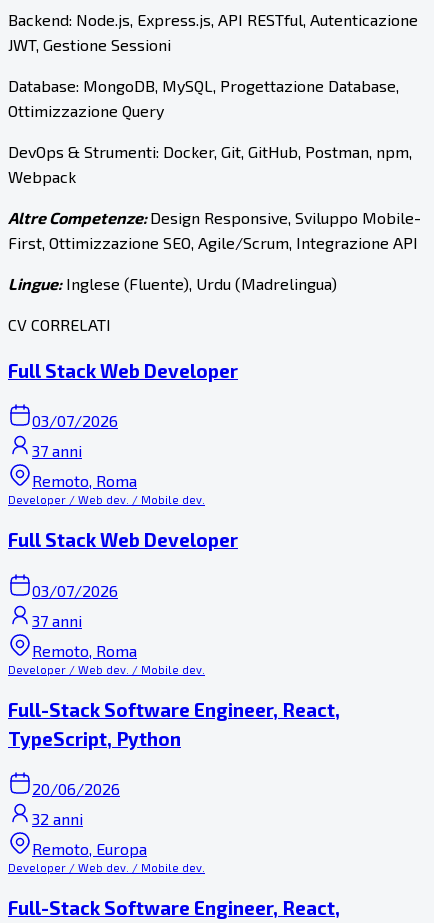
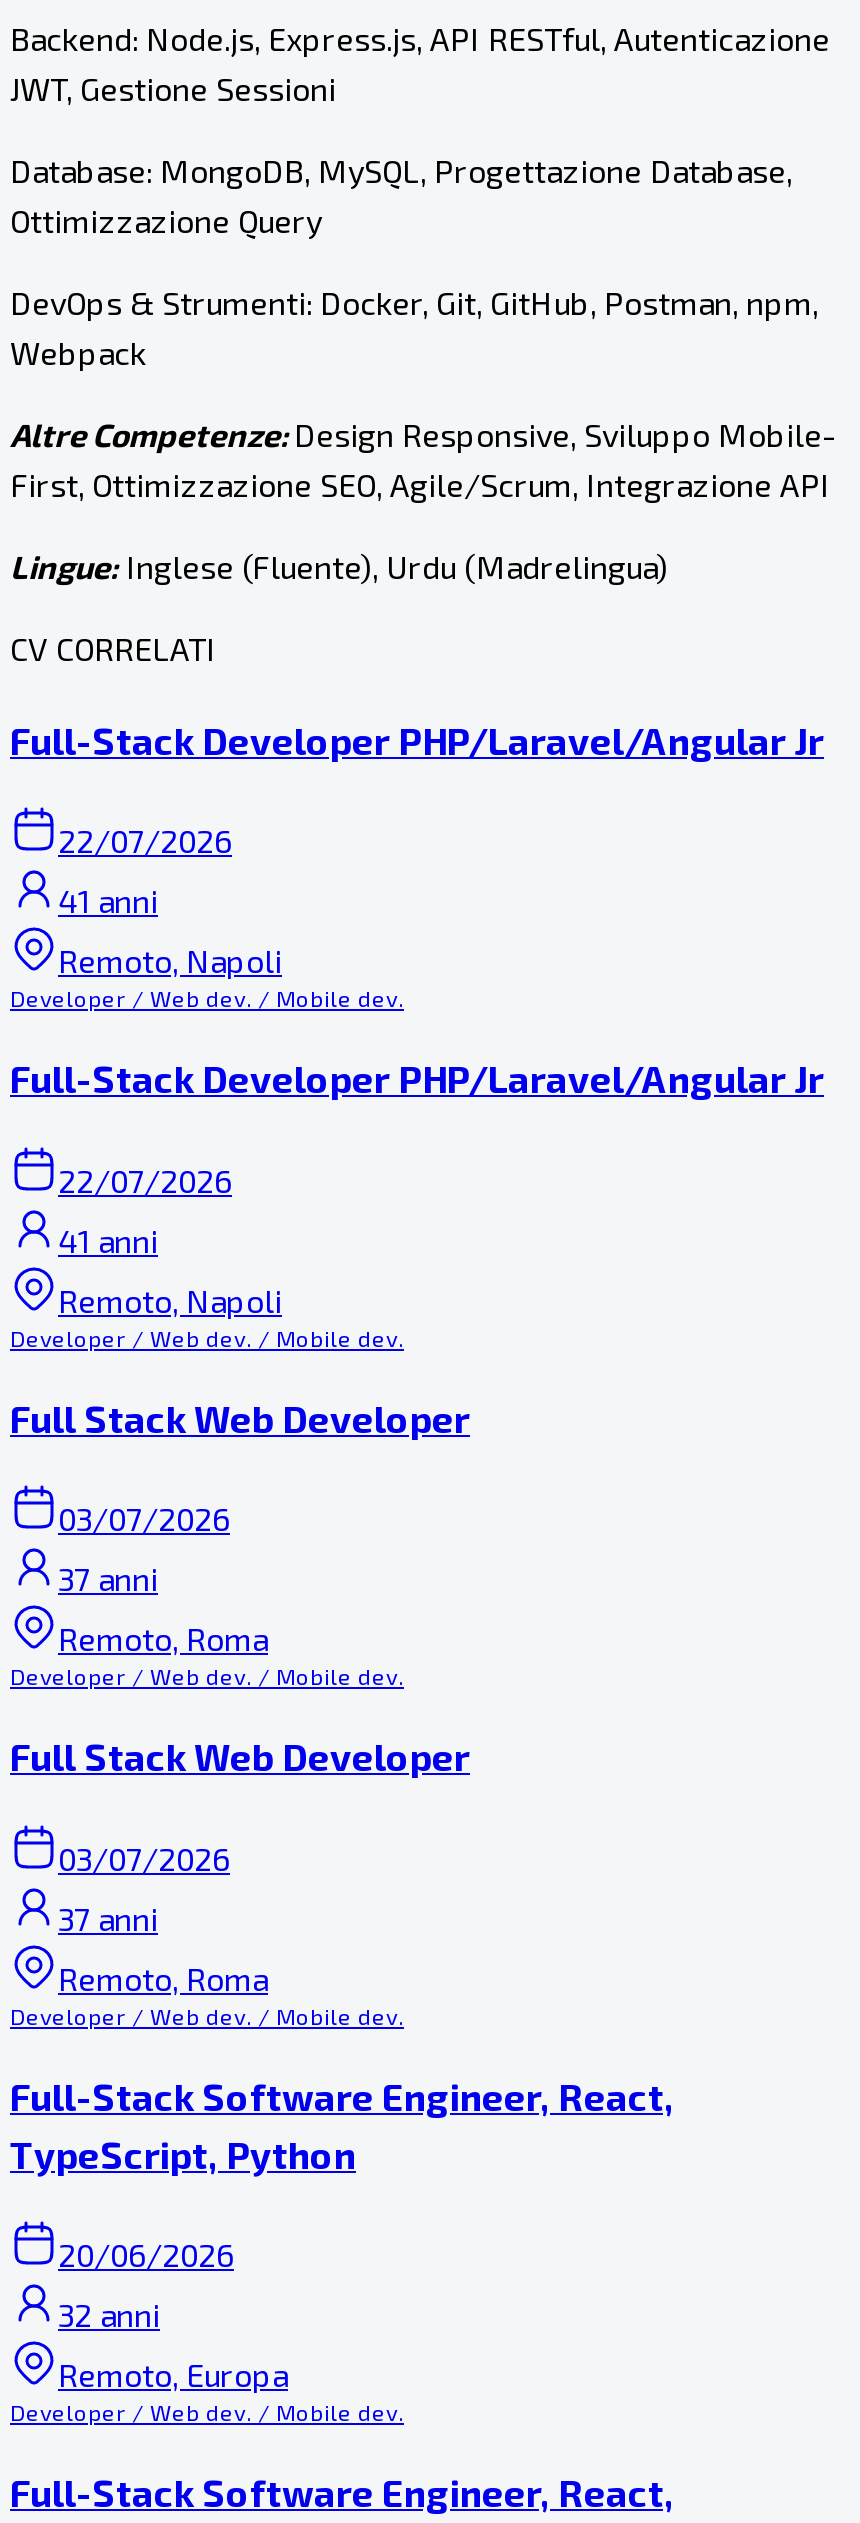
+ Full-Stack Developer PHP/Laravel/Angular Jr
+ 22/07/2026
+ 41 anni
+ Remoto, Napoli
+ Developer / Web dev. / Mobile dev.
+ Full-Stack Developer PHP/Laravel/Angular Jr
+ 22/07/2026
+ 41 anni
+ Remoto, Napoli
+ Developer / Web dev. / Mobile dev.
